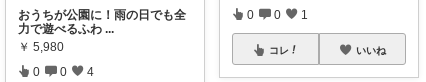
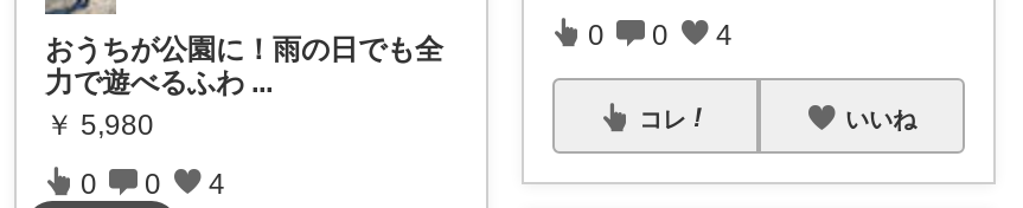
- 0 0 1
+ 0 0 4
